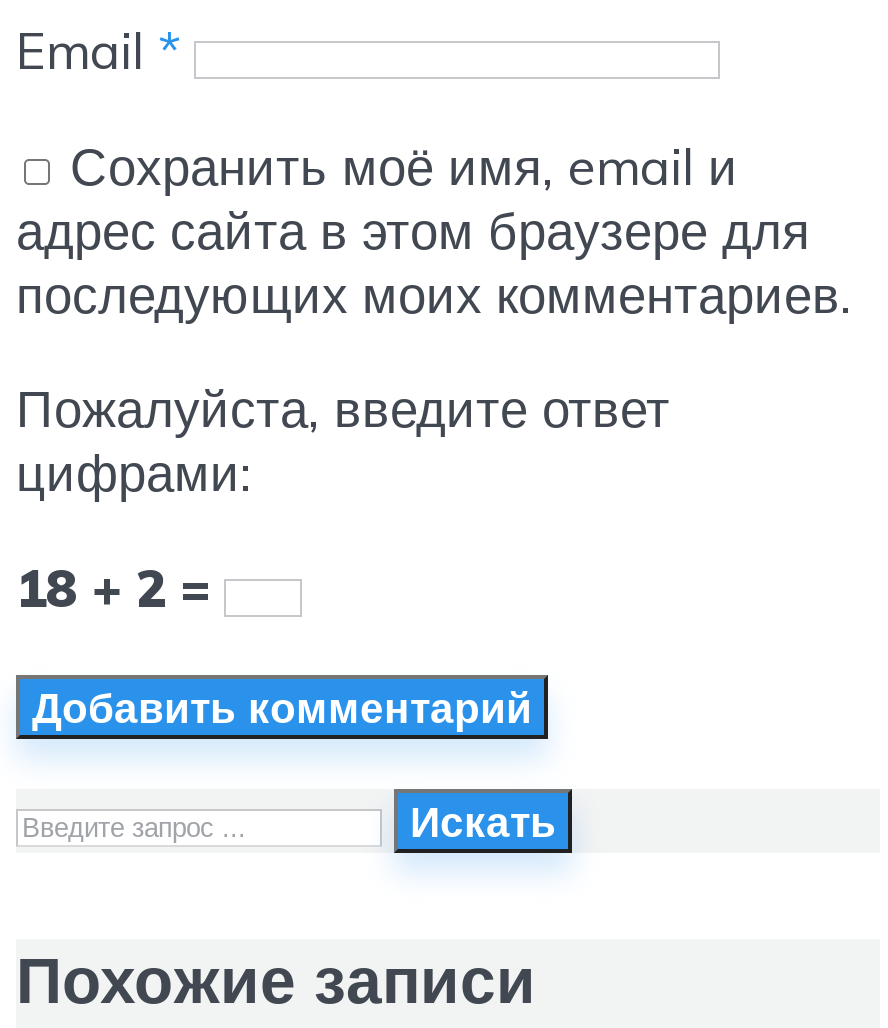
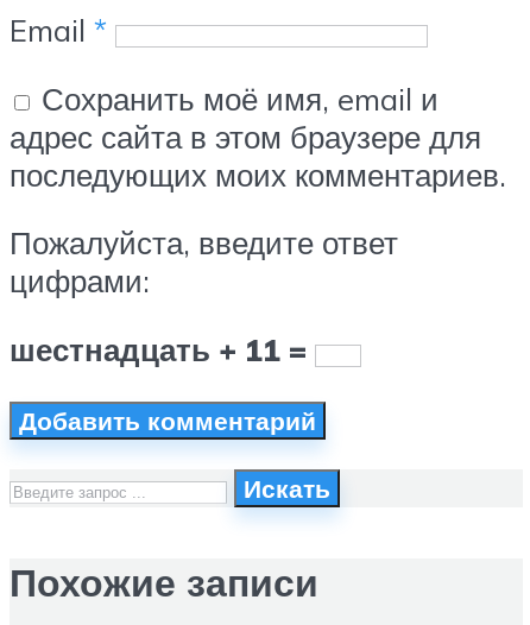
- 18 + 2 =
+ шестнадцать + 11 =
